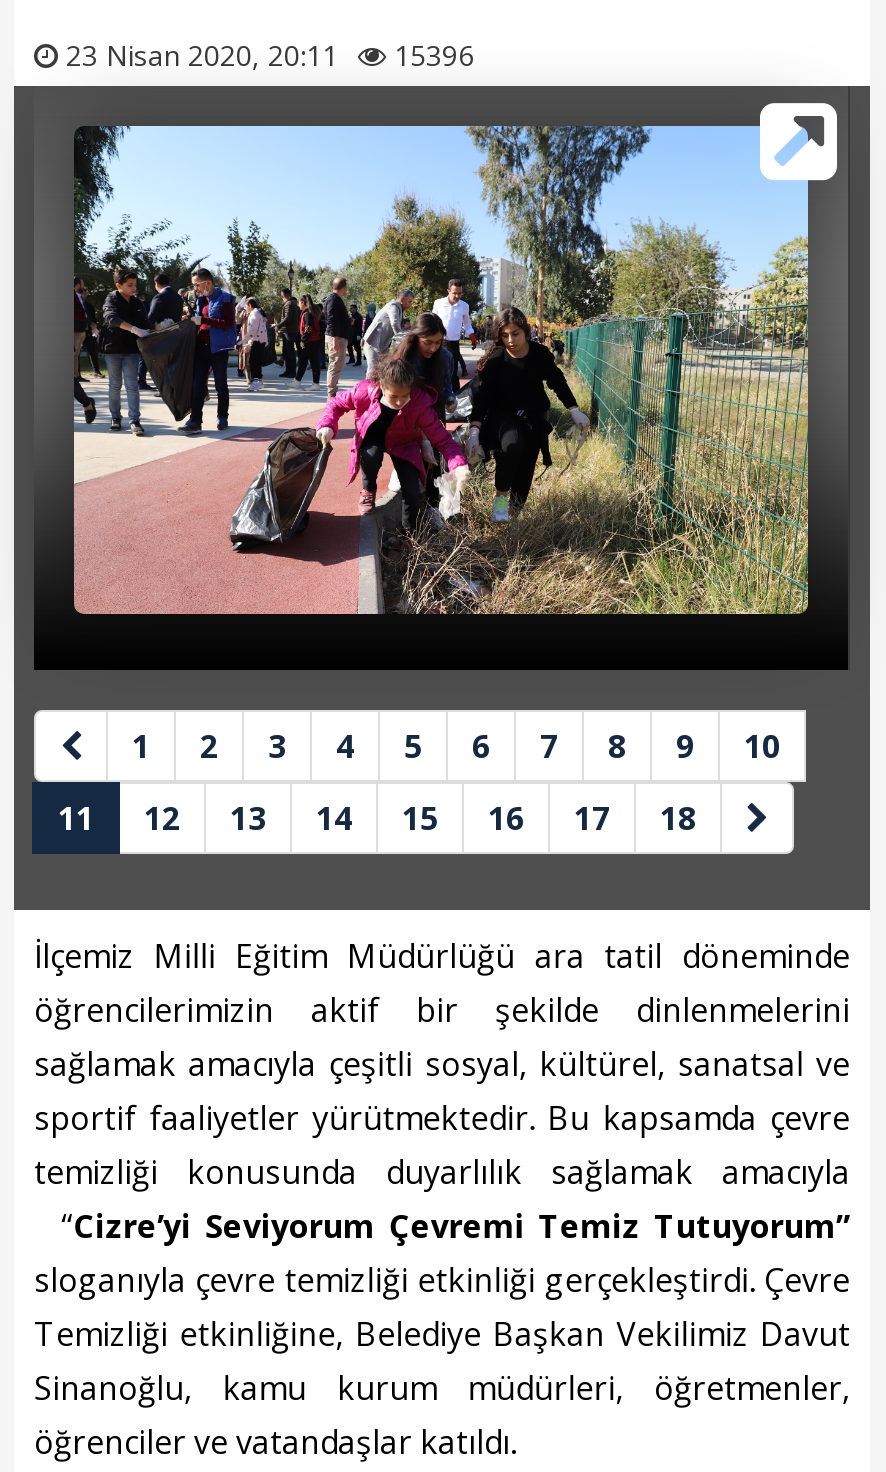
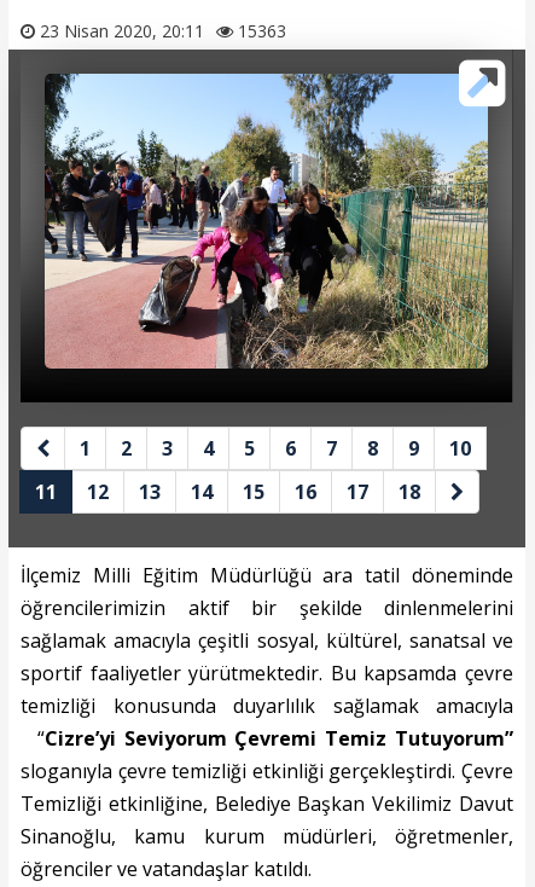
- 15396
+ 15363
